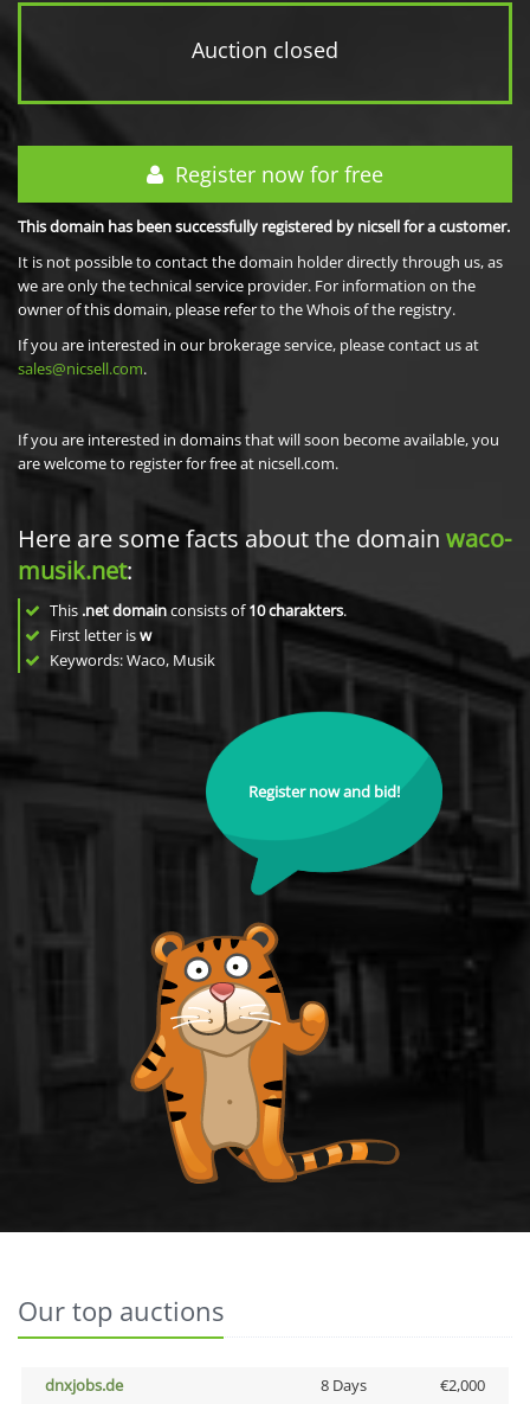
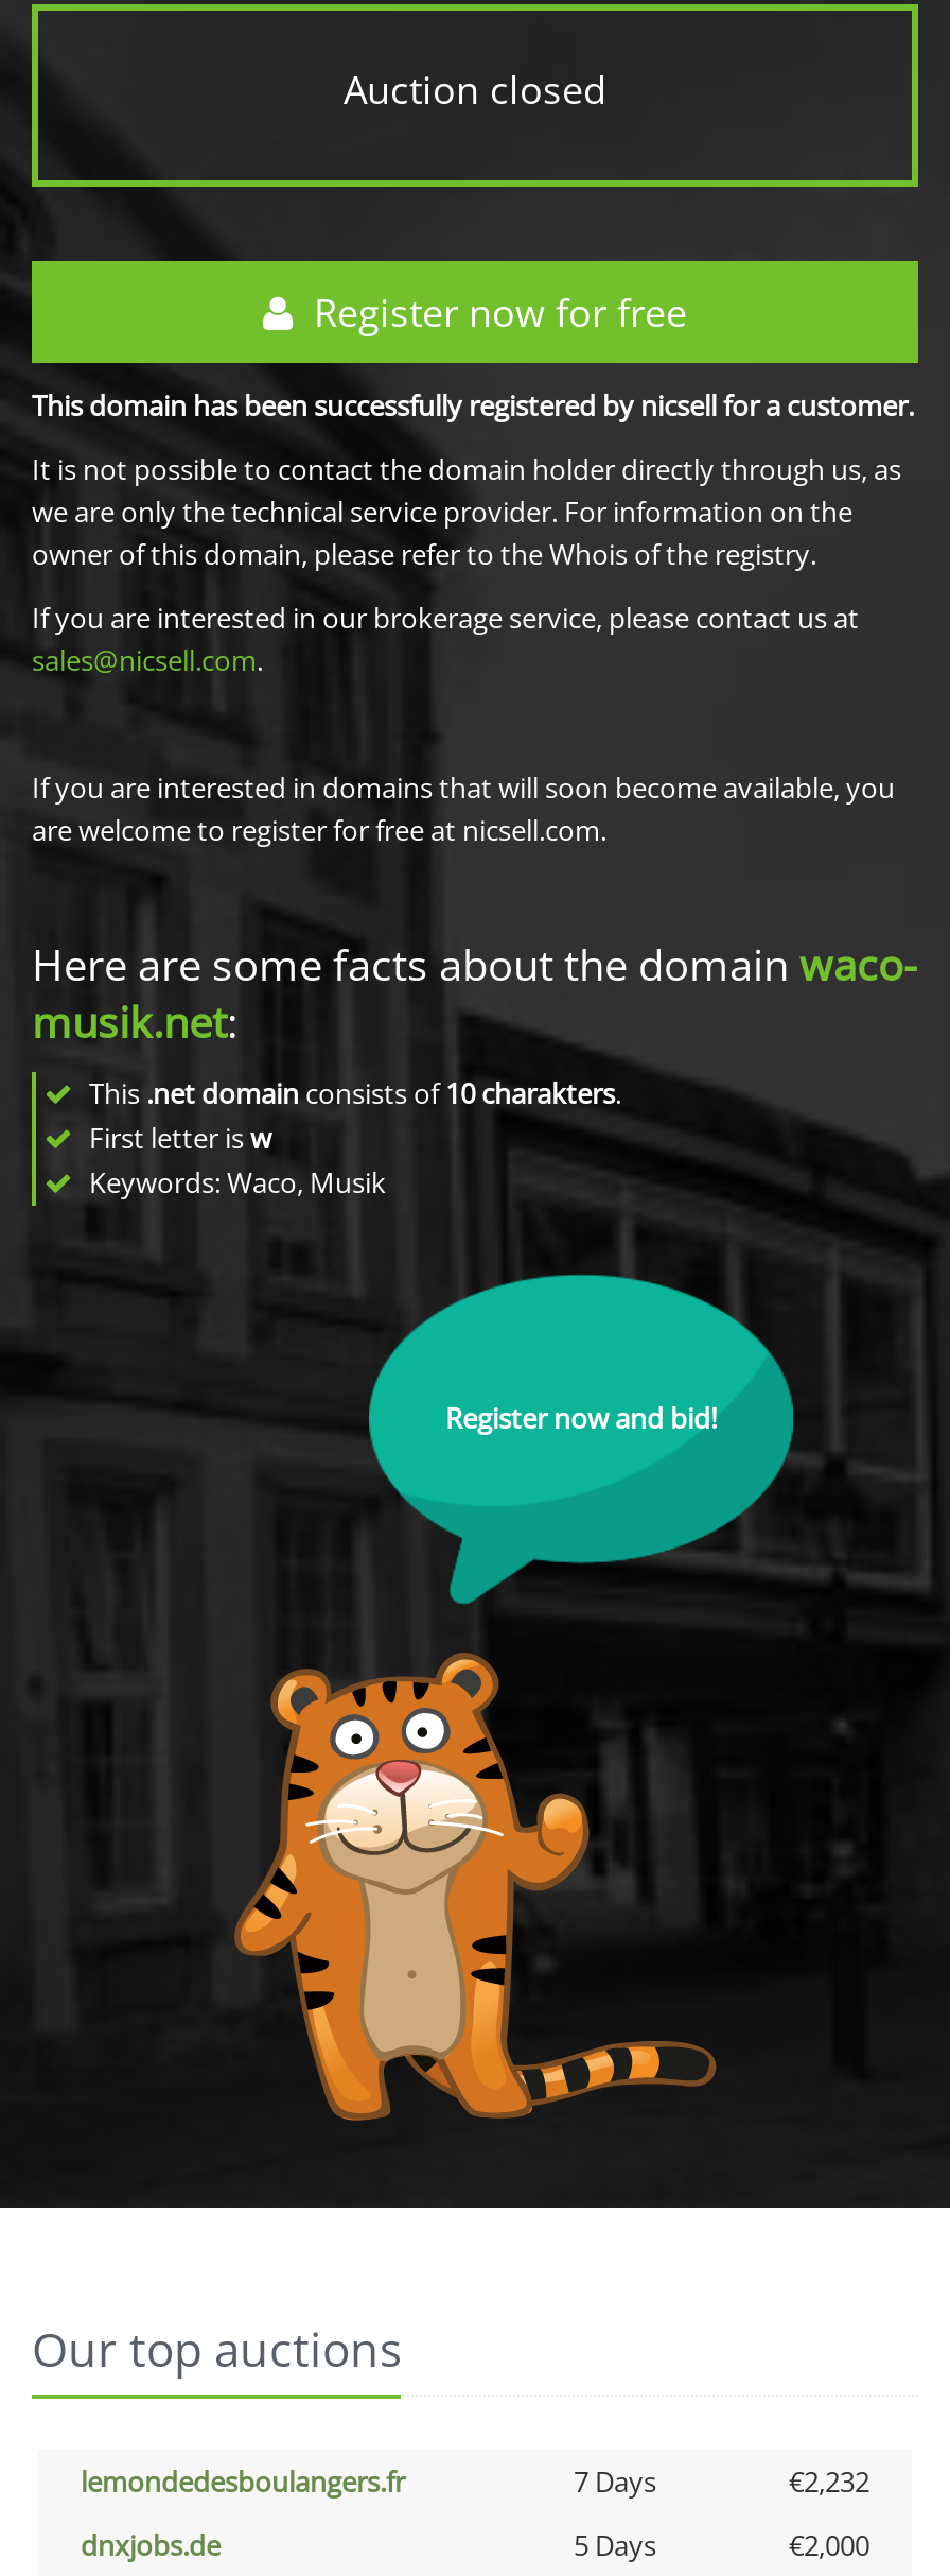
+ lemondedesboulangers.fr
+ 7 Days
+ €2,232

- 8 Days
+ 5 Days
